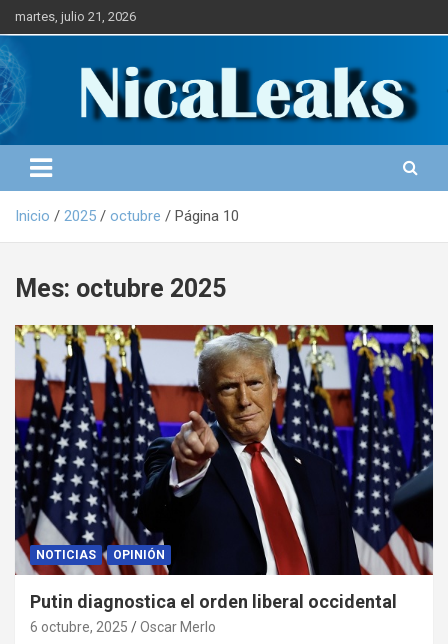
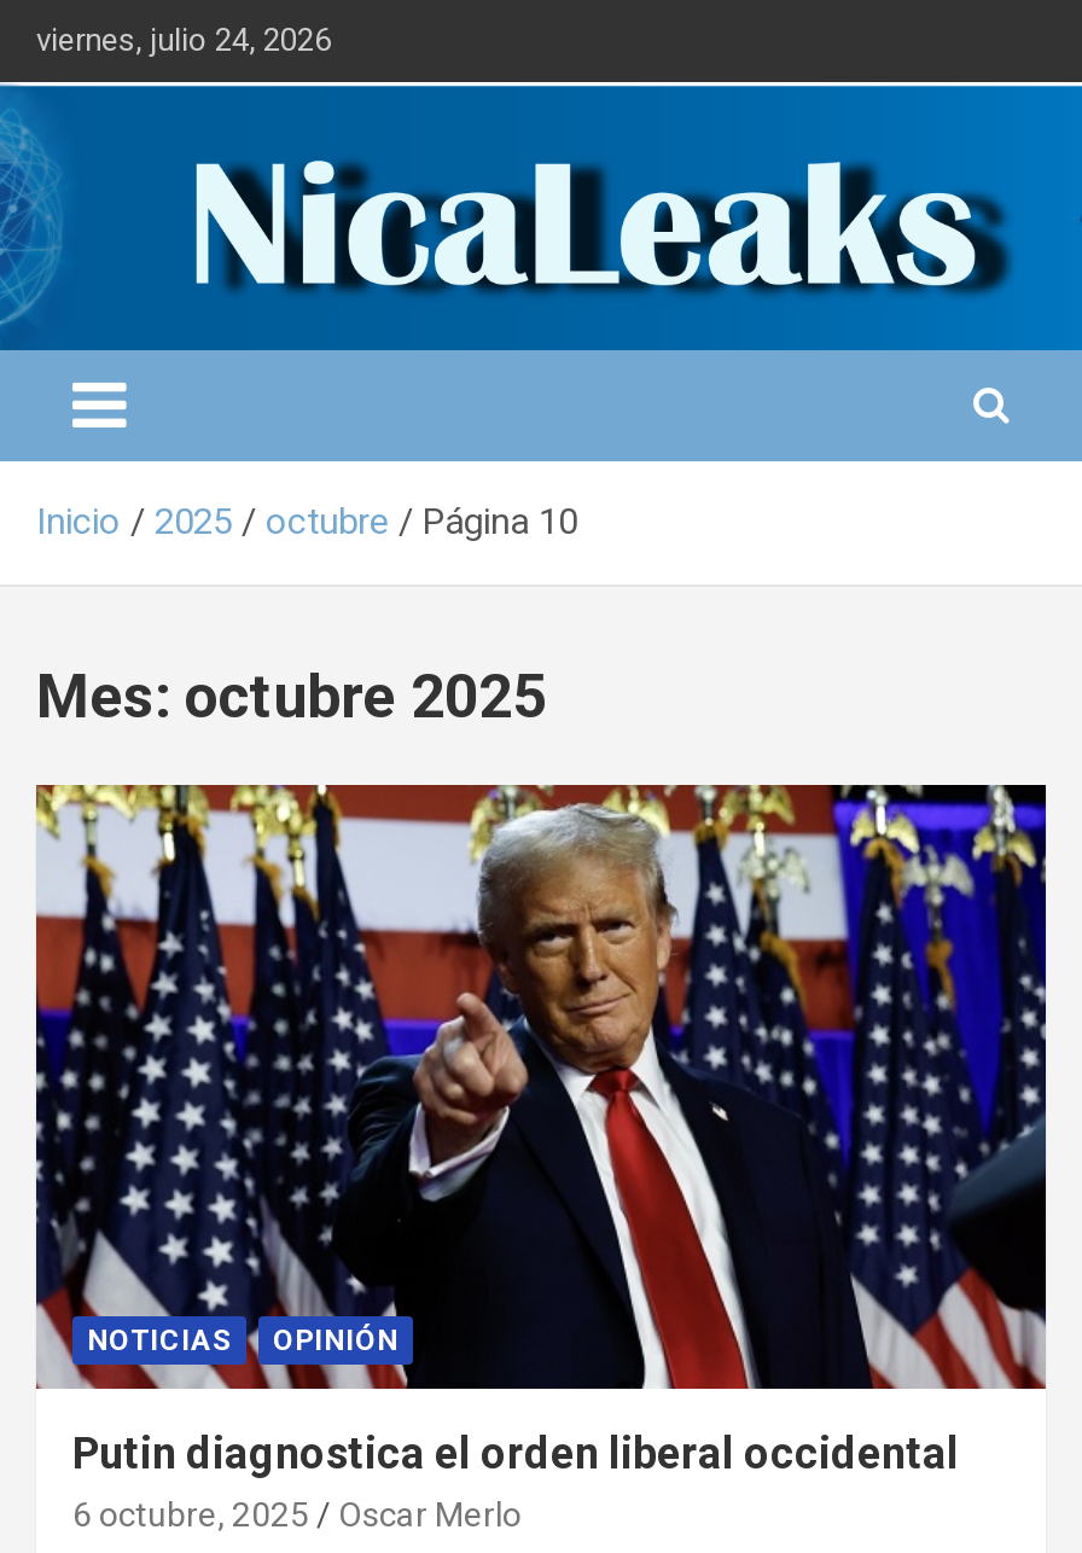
- martes, julio 21, 2026
+ viernes, julio 24, 2026
